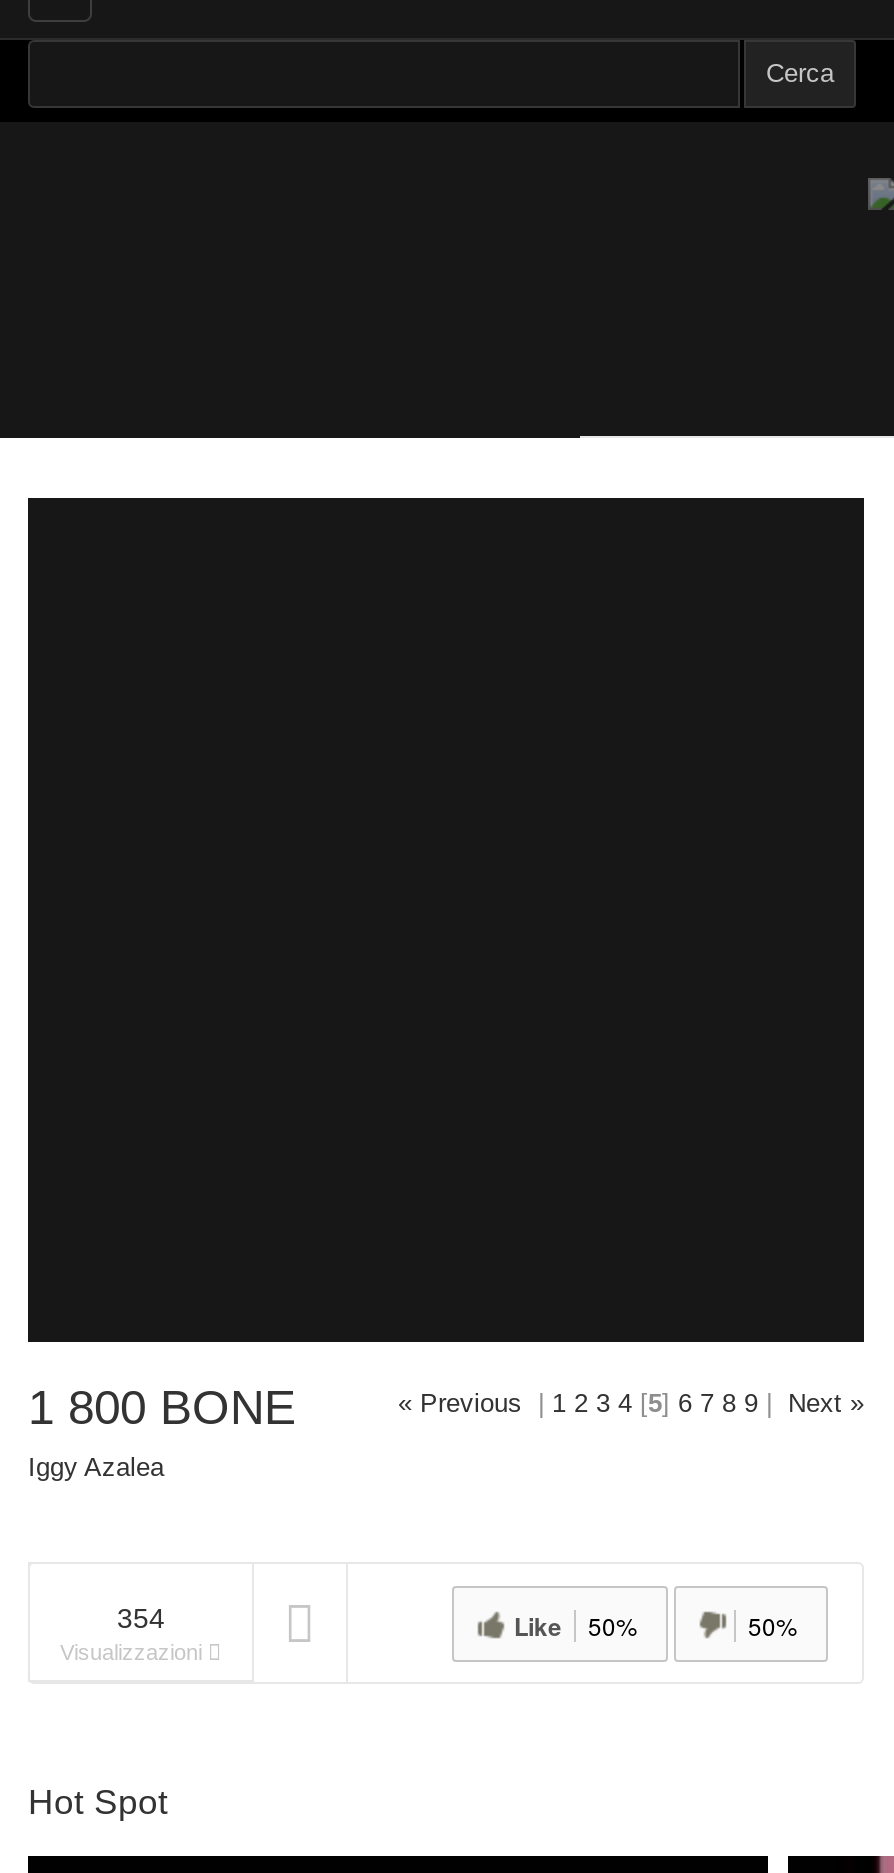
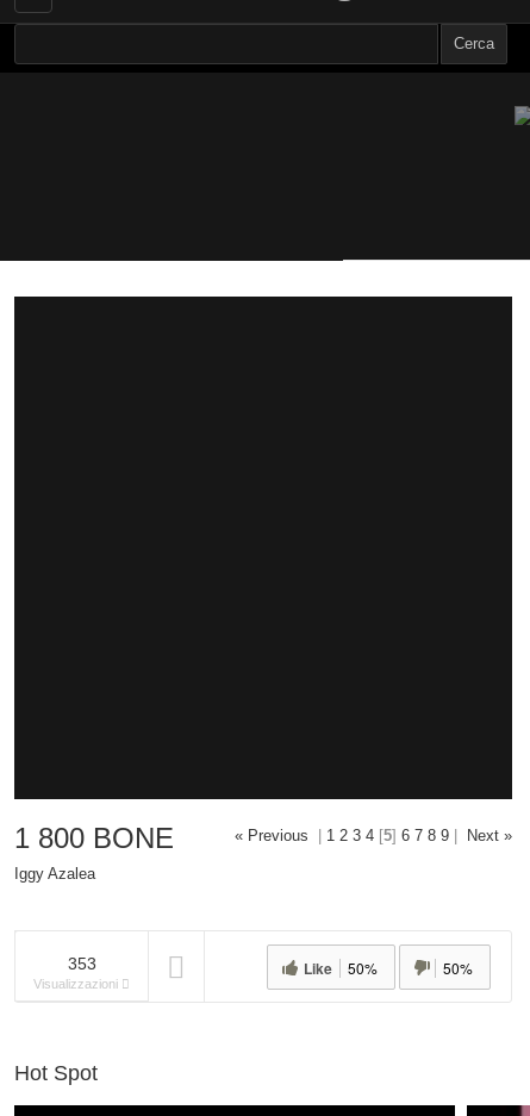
- 354
+ 353
